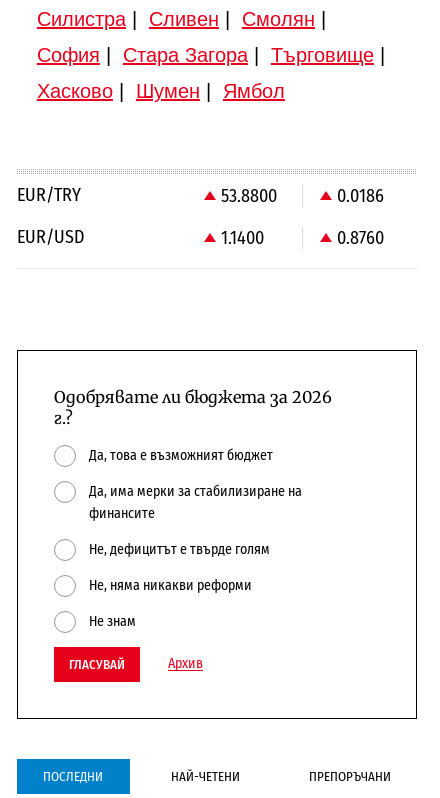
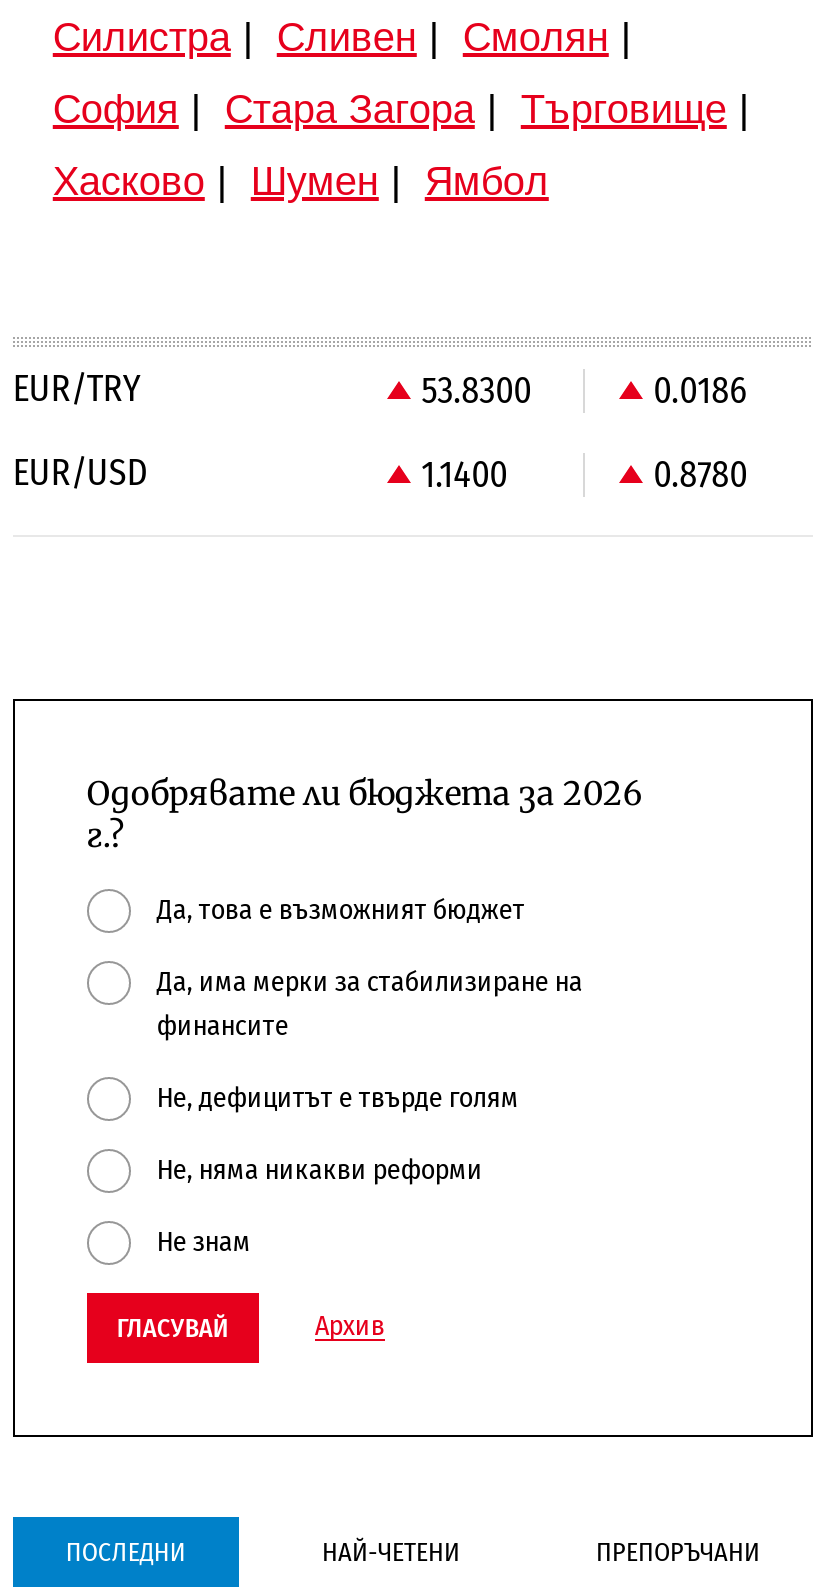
- 53.8800
+ 53.8300

- 0.8760
+ 0.8780
